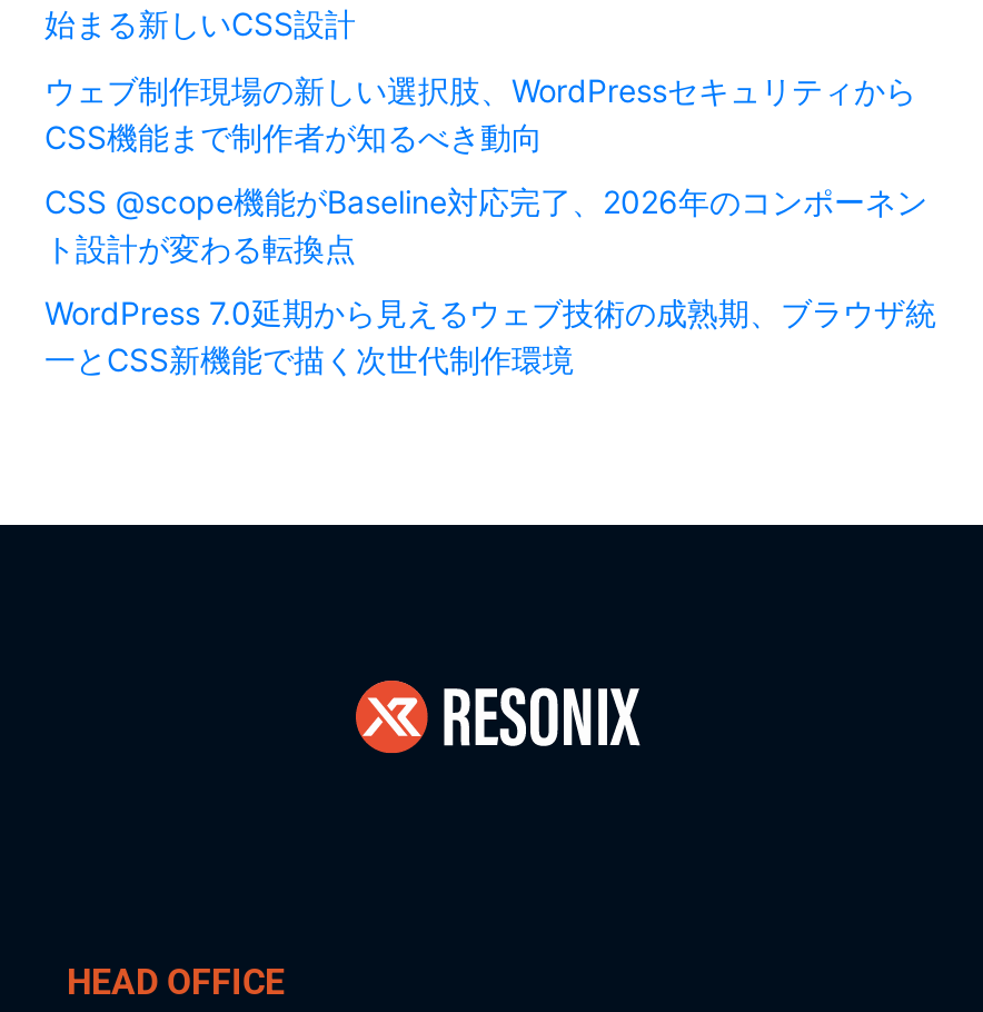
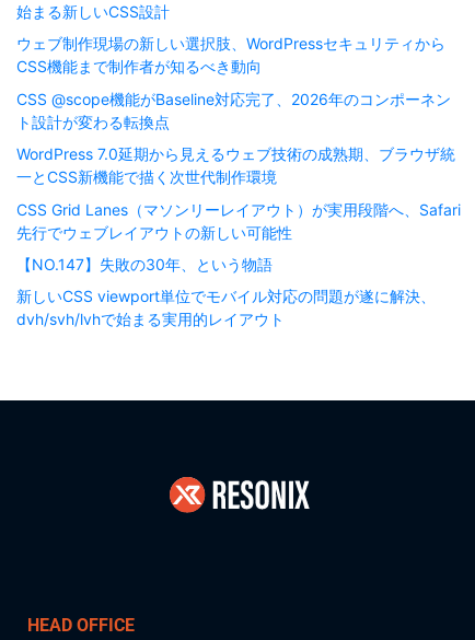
+ CSS Grid Lanes（マソンリーレイアウト）が実用段階へ、Safari
+ 先行でウェブレイアウトの新しい可能性
+ 【NO.147】失敗の30年、という物語
+ 新しいCSS viewport単位でモバイル対応の問題が遂に解決、
+ dvh/svh/lvhで始まる実用的レイアウト
